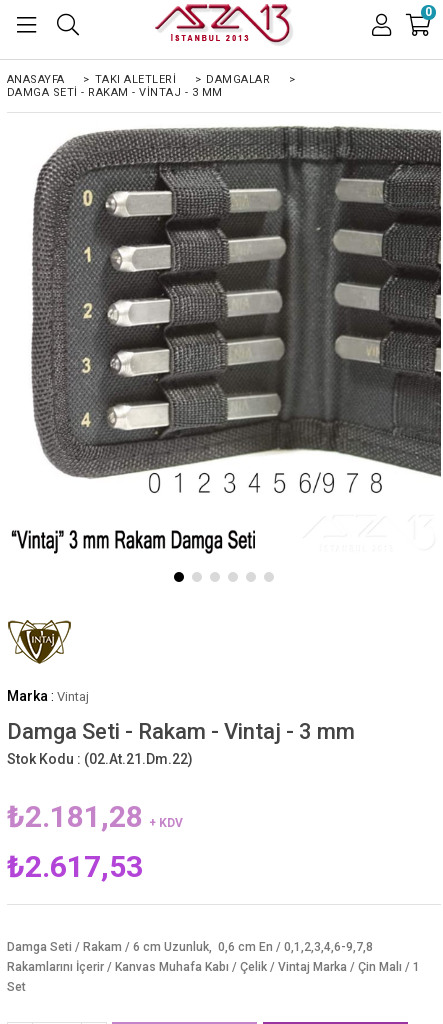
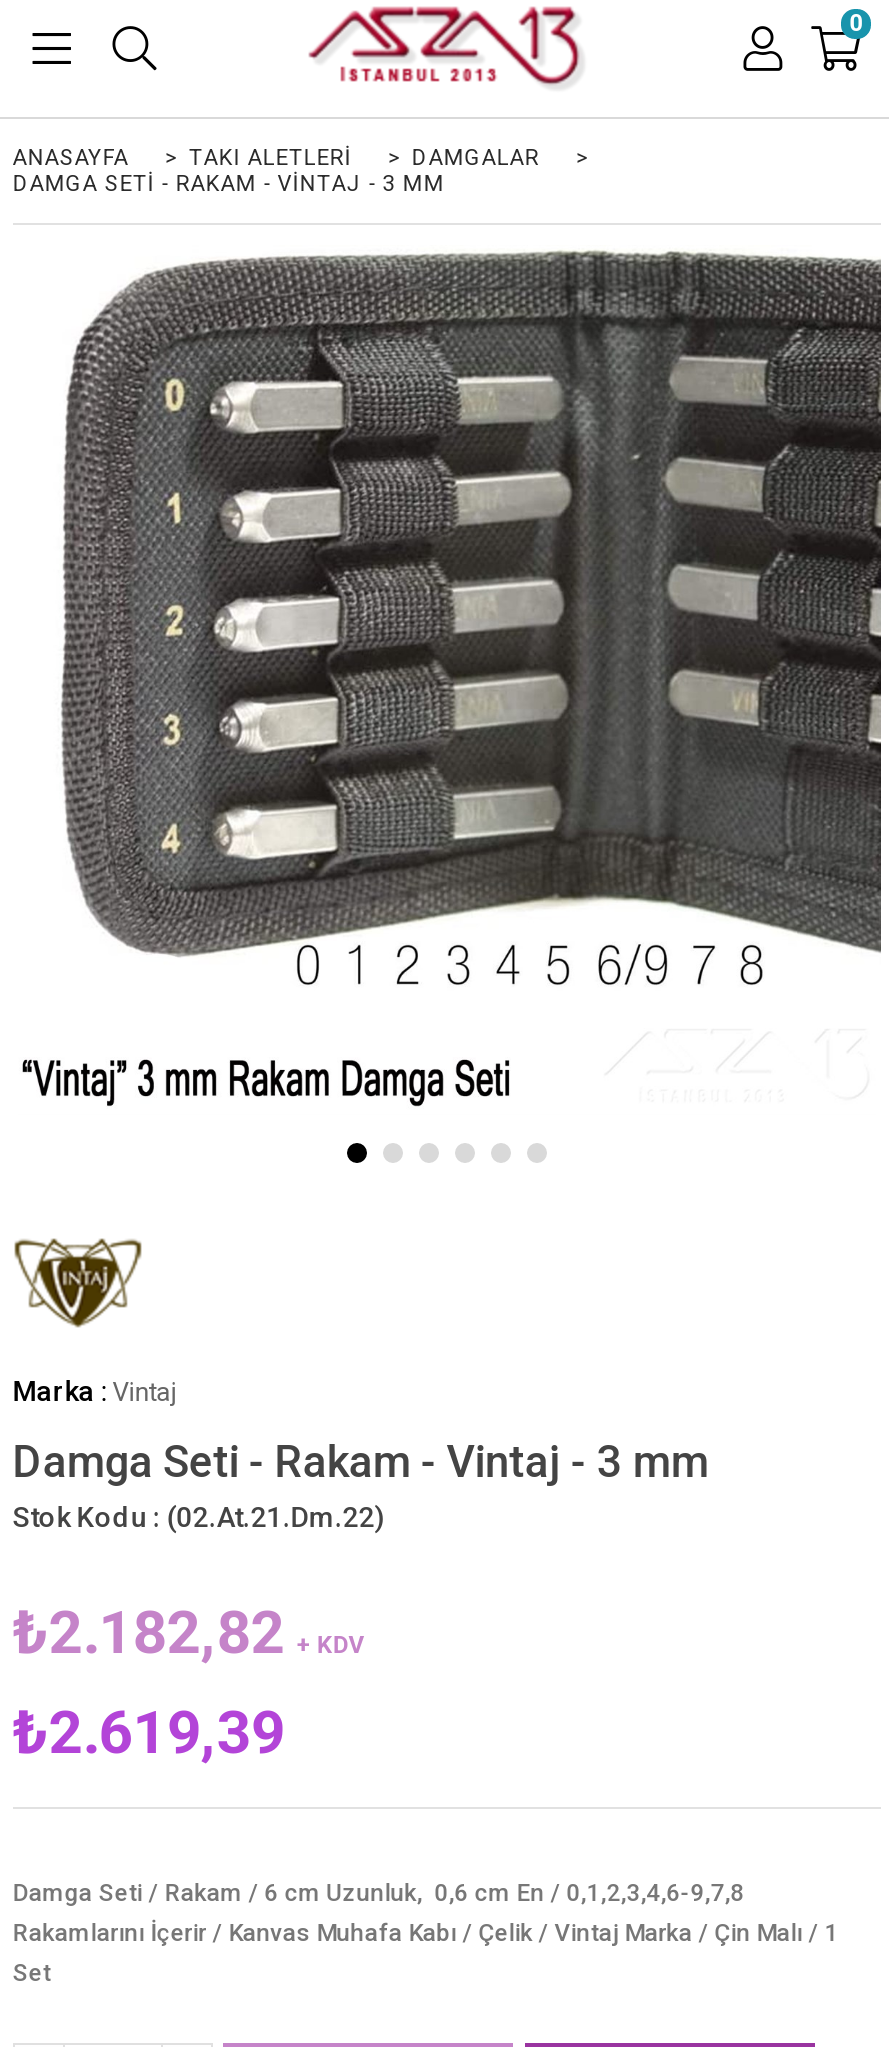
- ₺2.181,28 + KDV
+ ₺2.182,82 + KDV

- ₺2.617,53
+ ₺2.619,39
